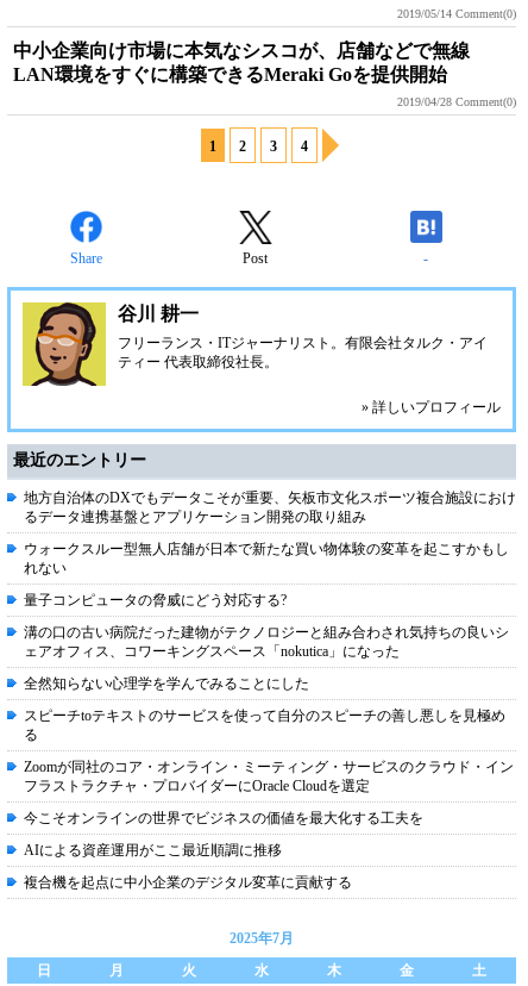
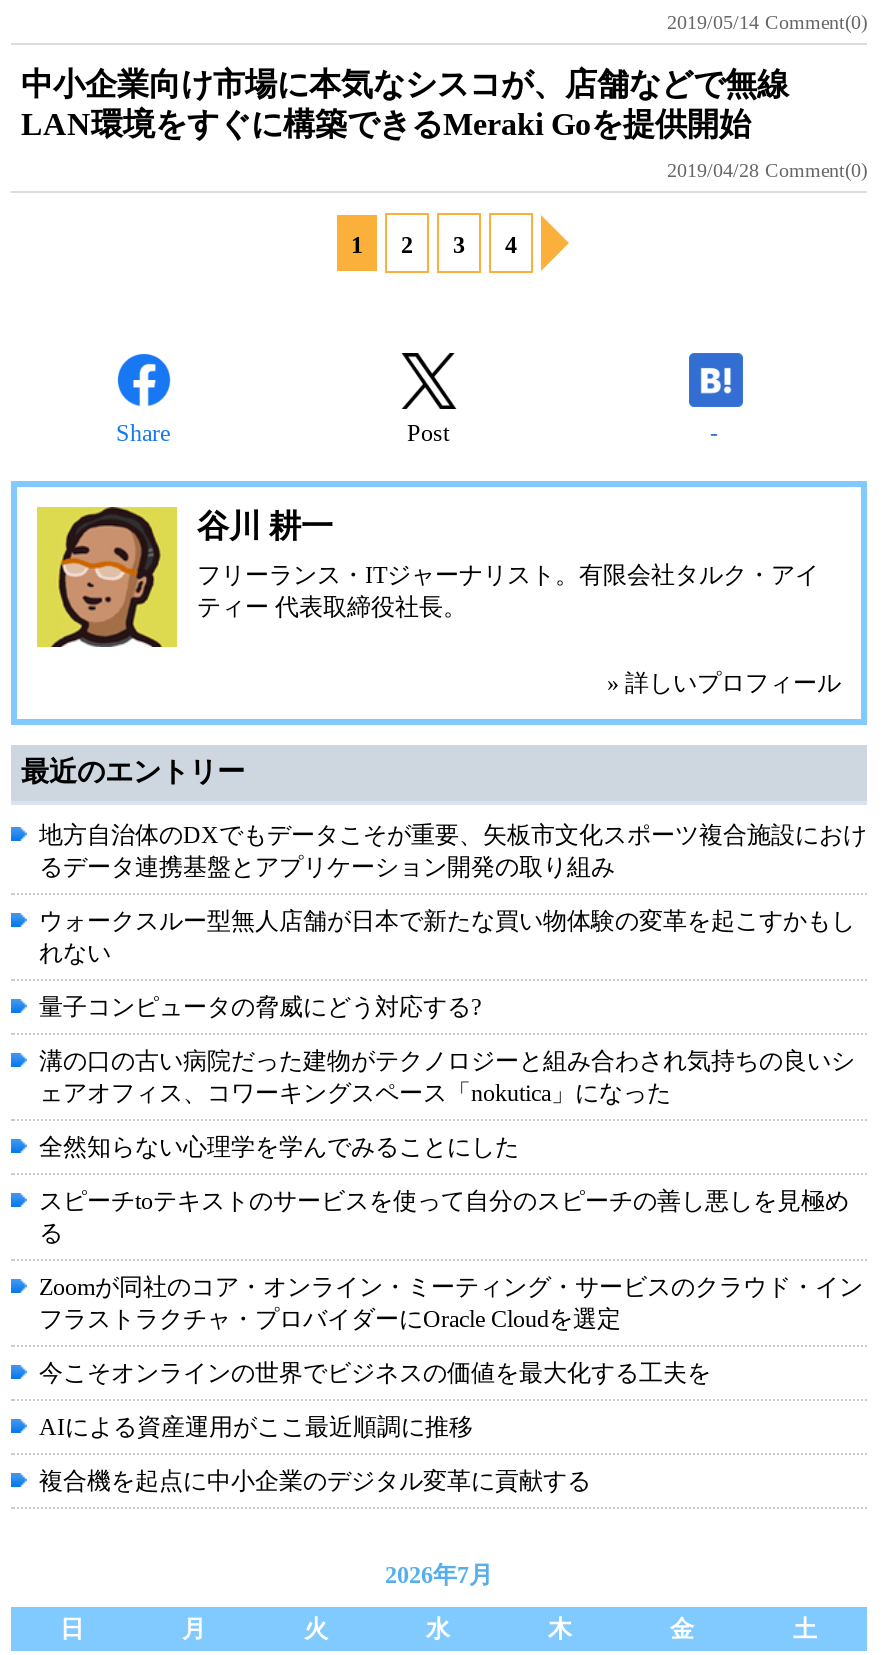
- 2025年7月
+ 2026年7月
